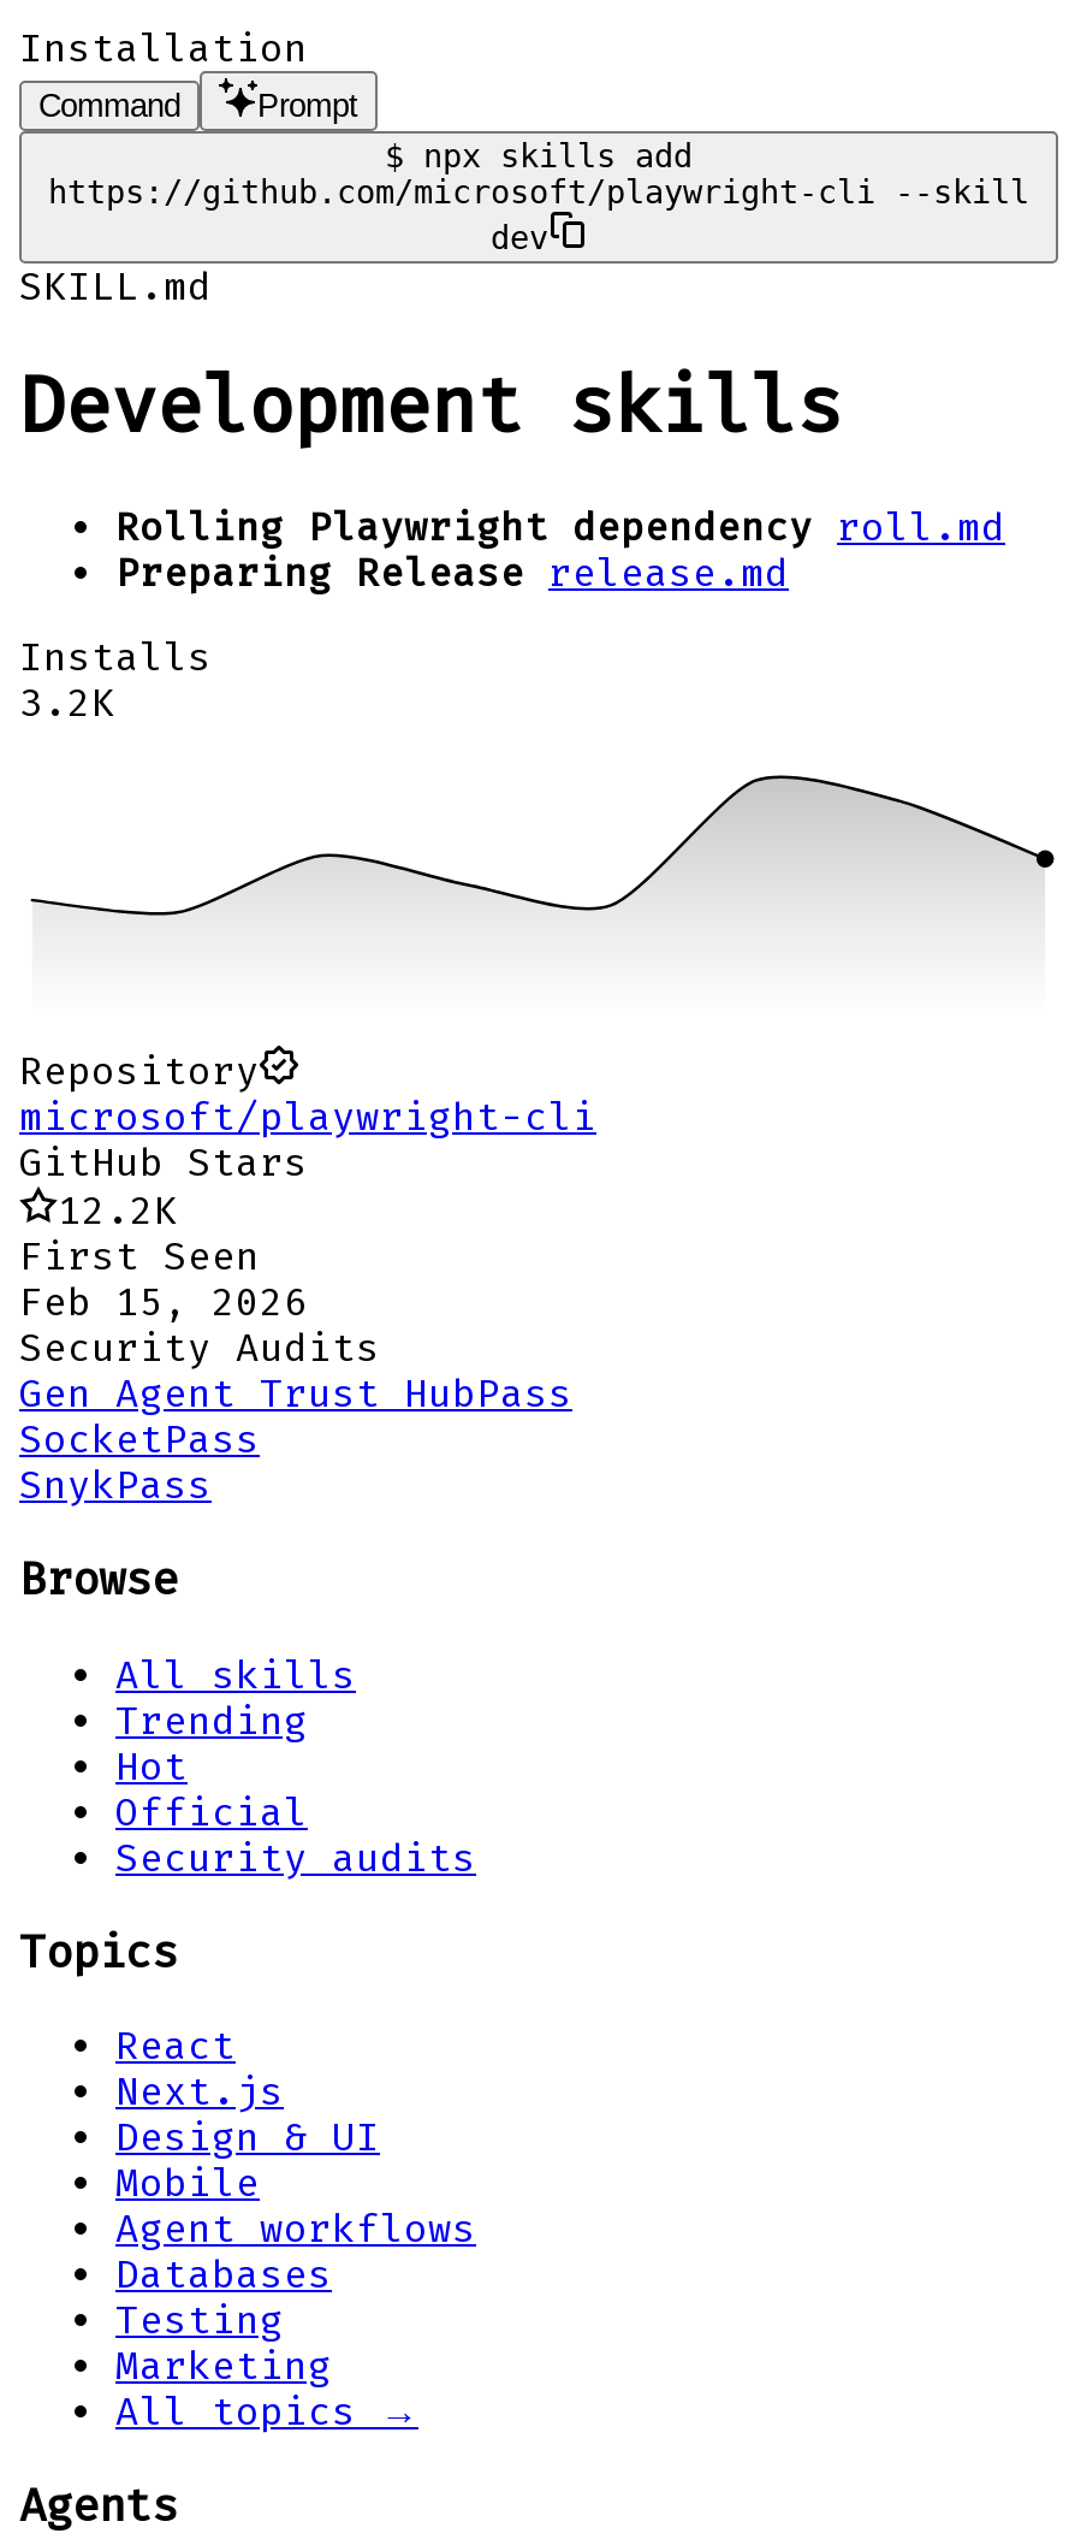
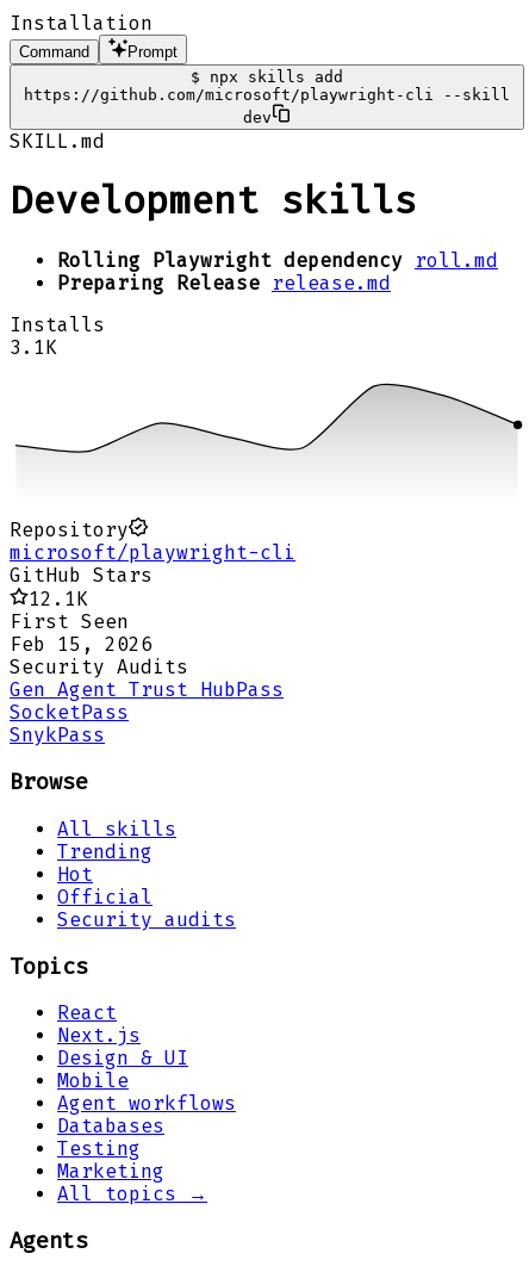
- 3.2K
+ 3.1K

- 12.2K
+ 12.1K
